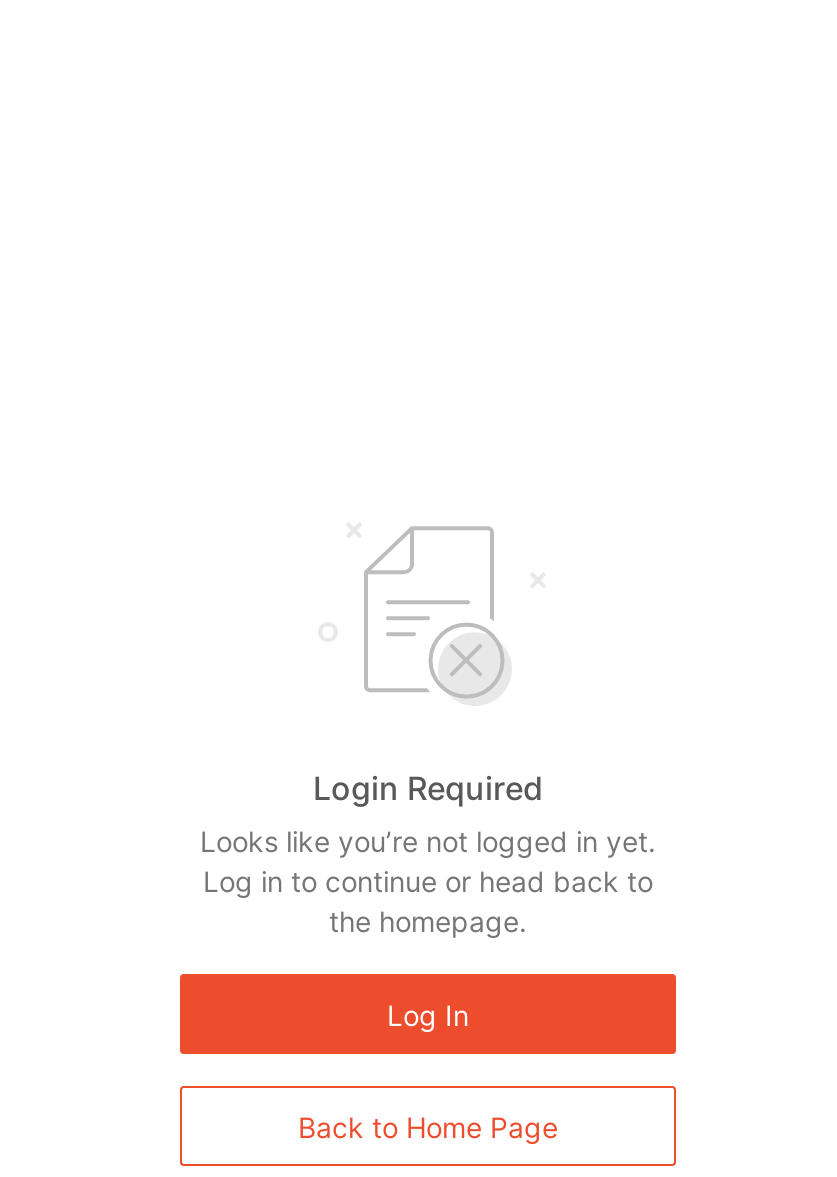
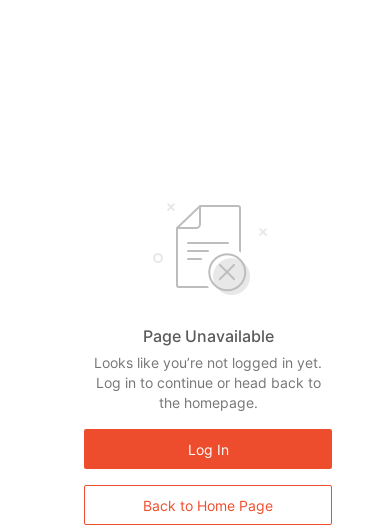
- Login Required
+ Page Unavailable
